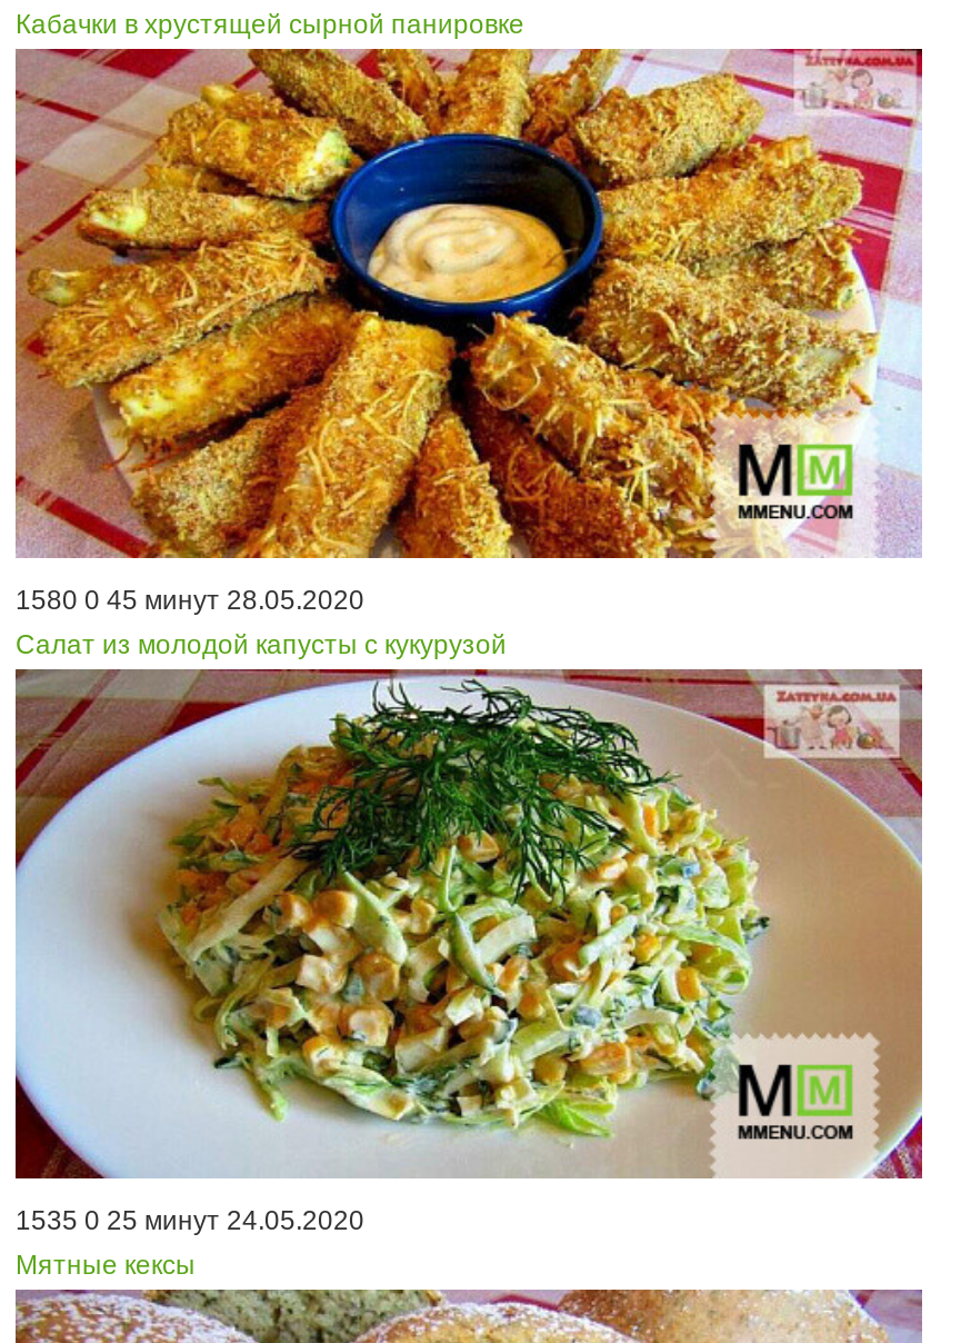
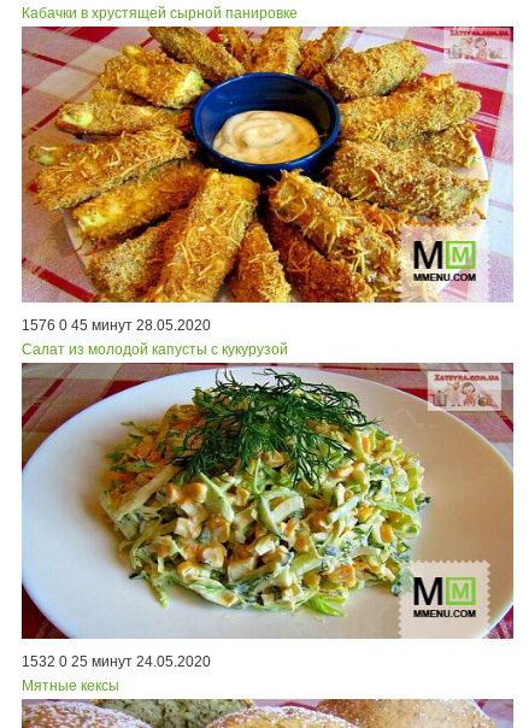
- 1580 0 45 минут 28.05.2020
+ 1576 0 45 минут 28.05.2020

- 1535 0 25 минут 24.05.2020
+ 1532 0 25 минут 24.05.2020
